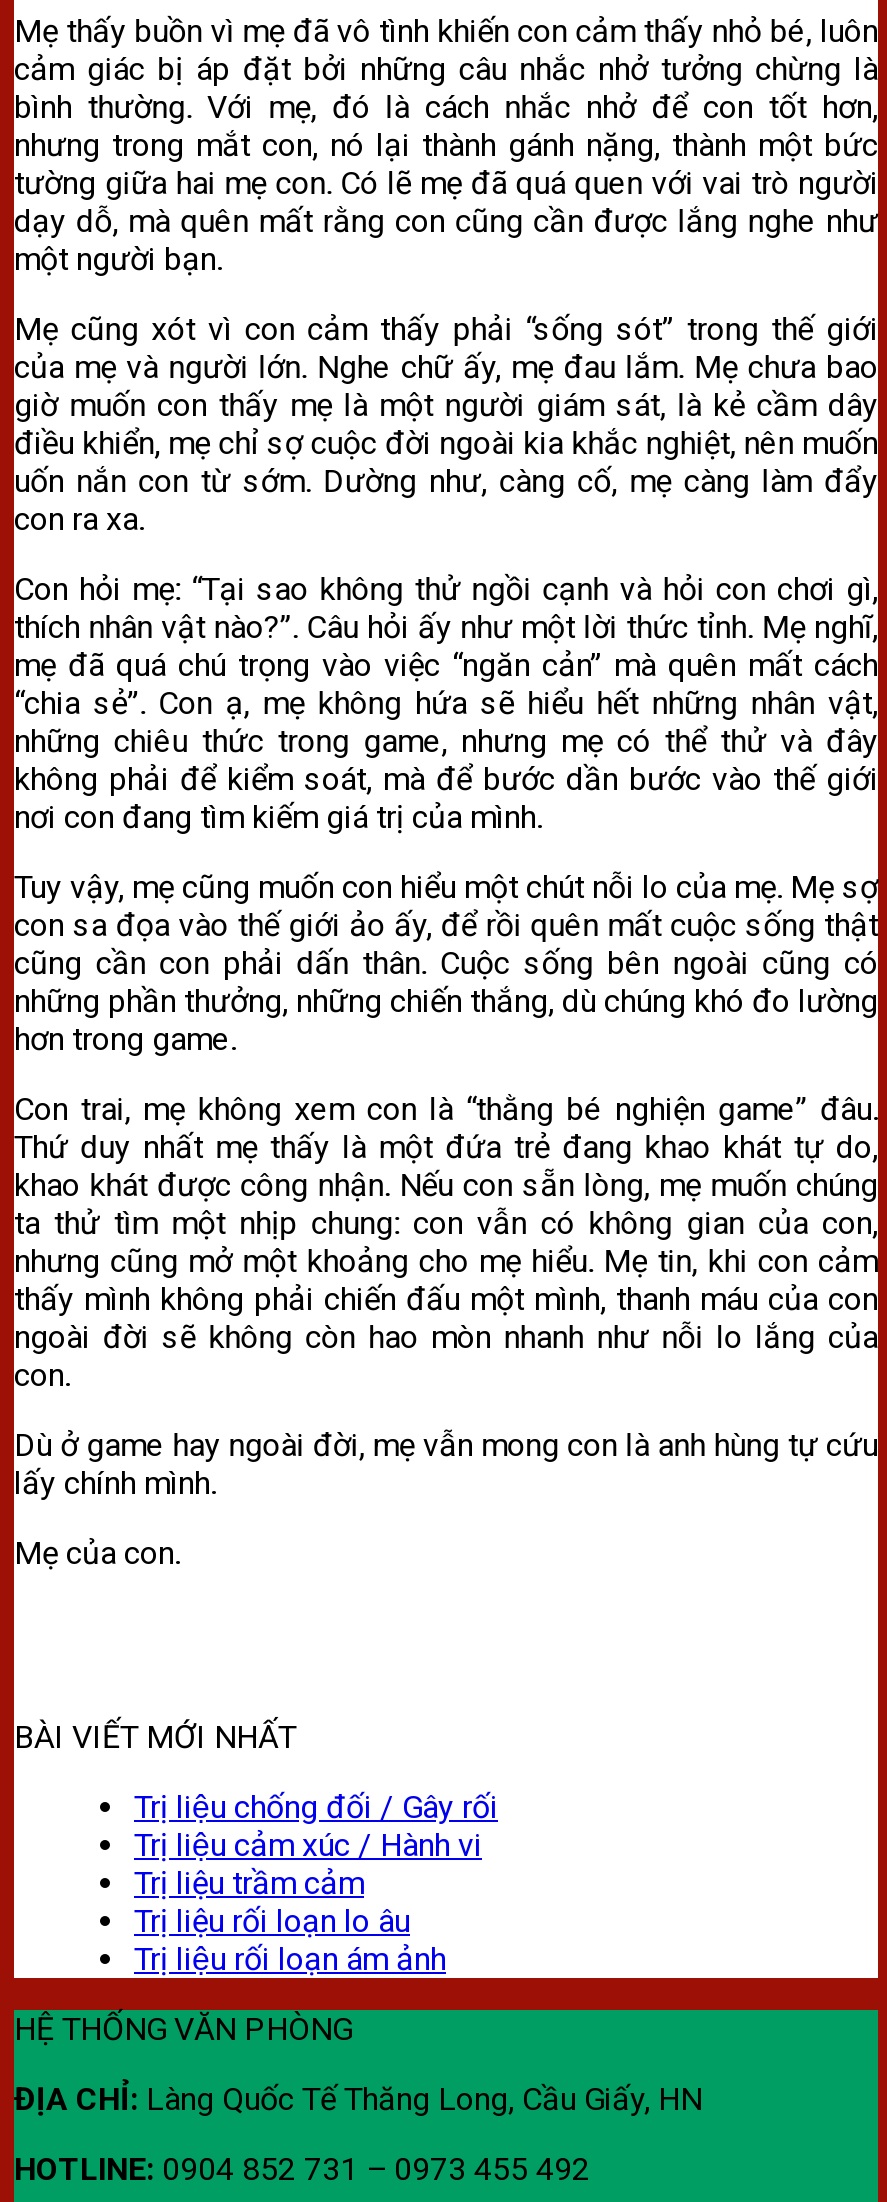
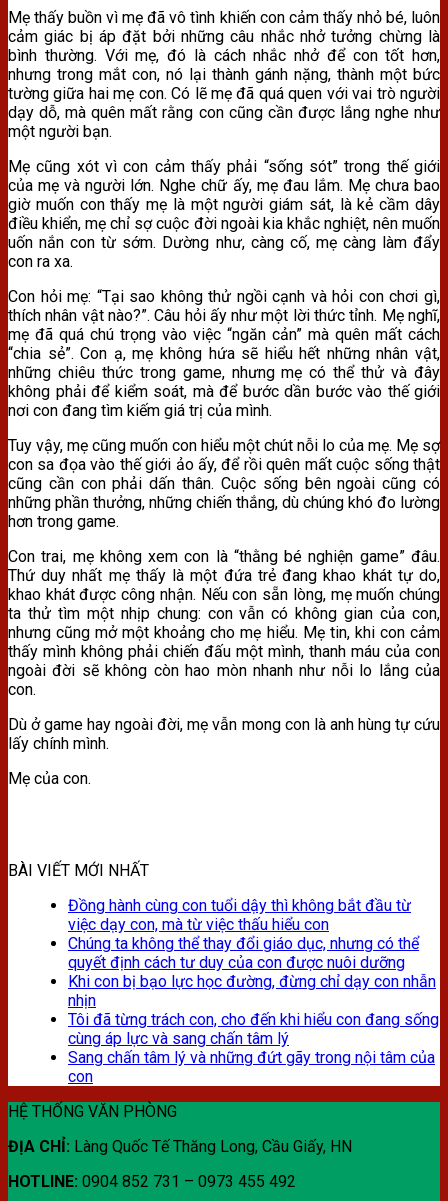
- Trị liệu chống đối / Gây rối
- Trị liệu cảm xúc / Hành vi
- Trị liệu trầm cảm
- Trị liệu rối loạn lo âu
- Trị liệu rối loạn ám ảnh
+ Đồng hành cùng con tuổi dậy thì không bắt đầu từ
+ việc dạy con, mà từ việc thấu hiểu con
+ Chúng ta không thể thay đổi giáo dục, nhưng có thể
+ quyết định cách tư duy của con được nuôi dưỡng
+ Khi con bị bạo lực học đường, đừng chỉ dạy con nhẫn
+ nhịn
+ Tôi đã từng trách con, cho đến khi hiểu con đang sống
+ cùng áp lực và sang chấn tâm lý
+ Sang chấn tâm lý và những đứt gãy trong nội tâm của
+ con
